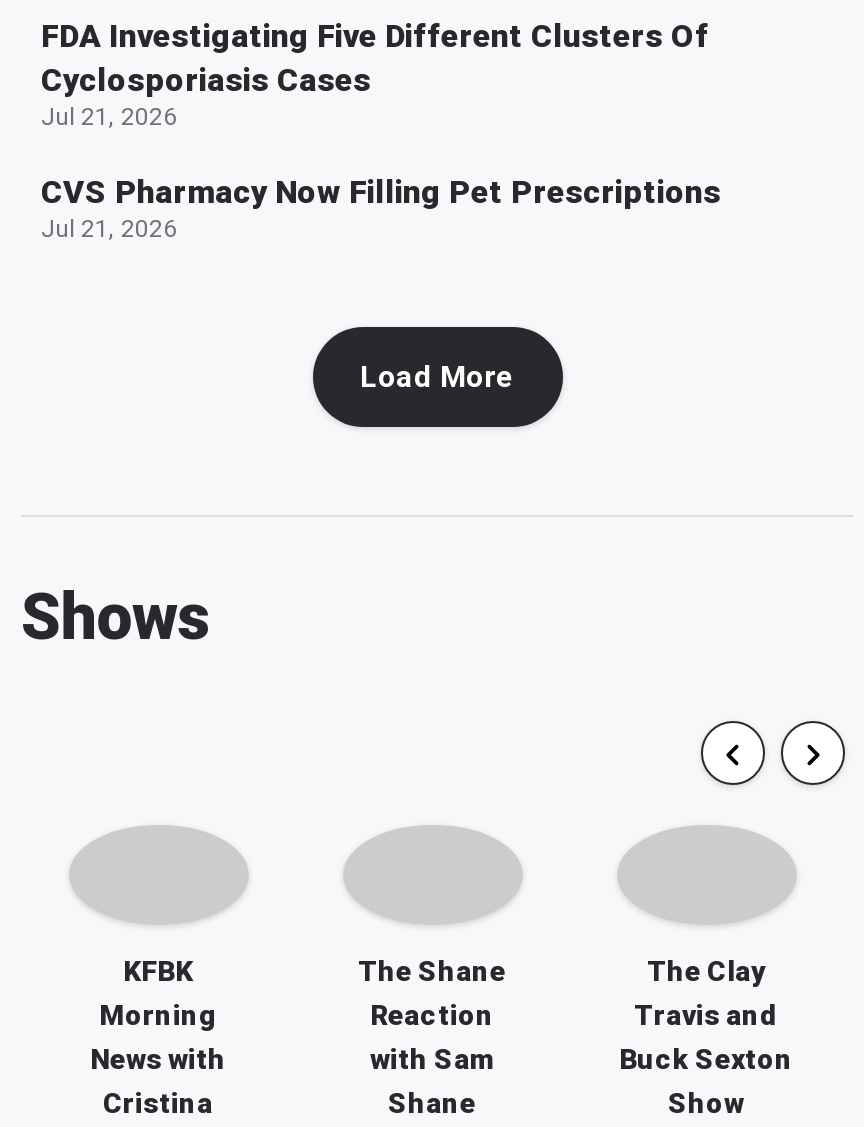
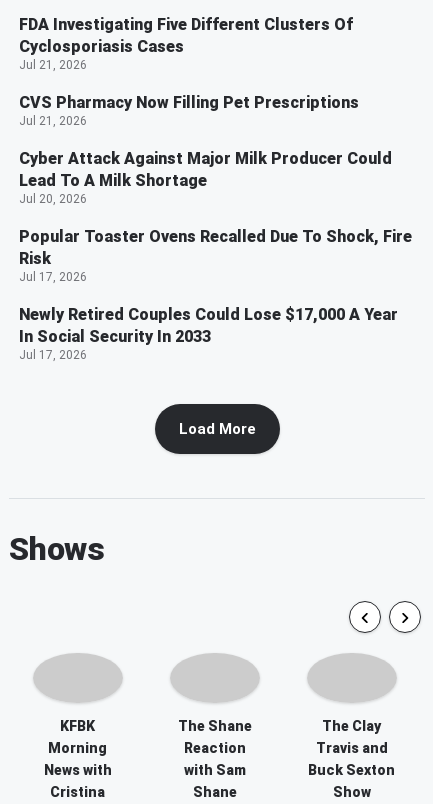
+ Cyber Attack Against Major Milk Producer Could
+ Lead To A Milk Shortage
+ Jul 20, 2026
+ Popular Toaster Ovens Recalled Due To Shock, Fire
+ Risk
+ Jul 17, 2026
+ Newly Retired Couples Could Lose $17,000 A Year
+ In Social Security In 2033
+ Jul 17, 2026
